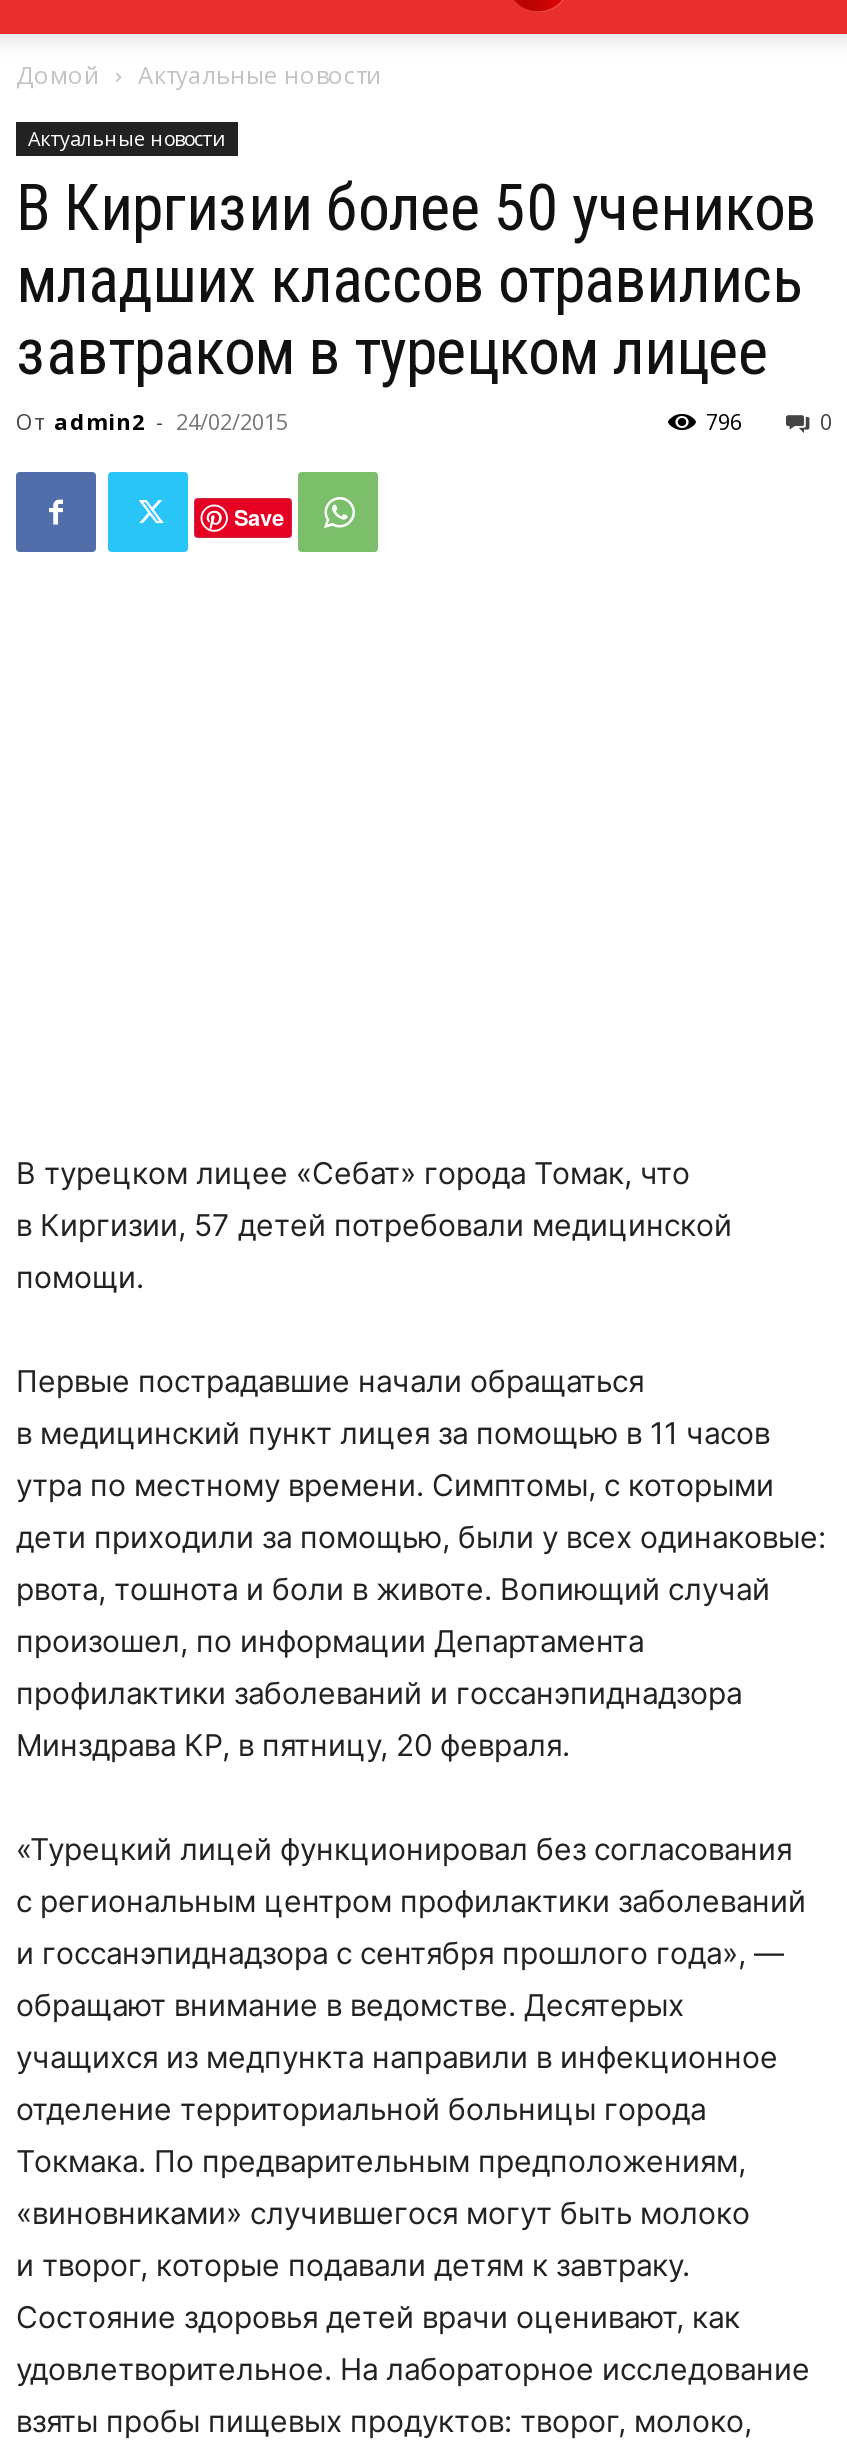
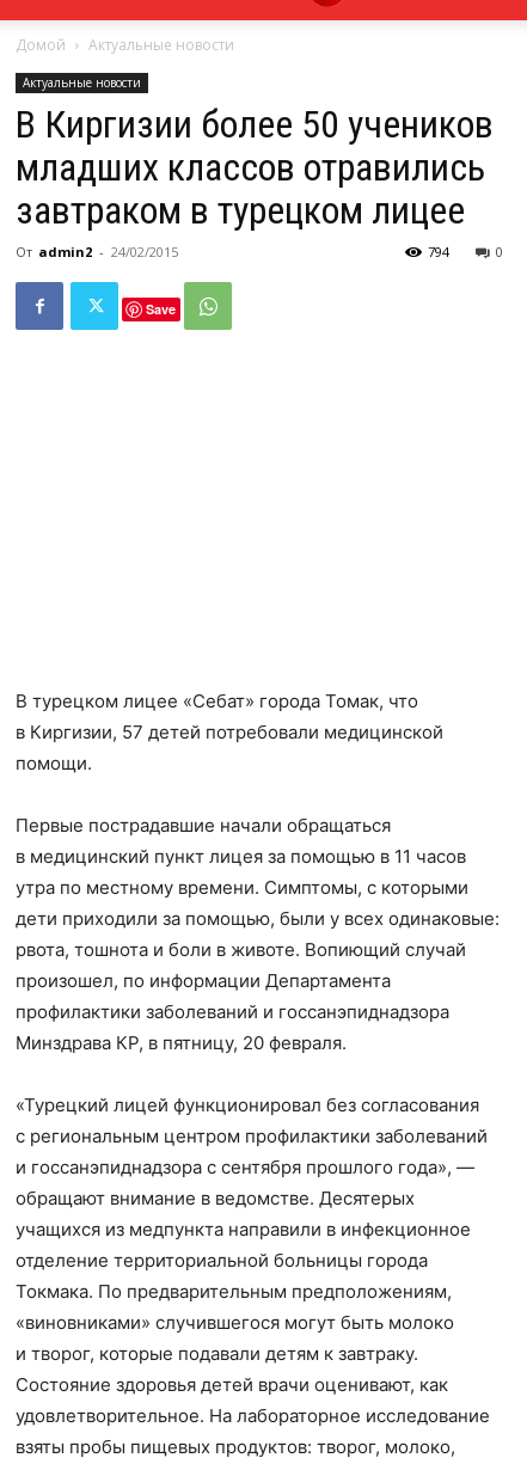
- 796
+ 794
